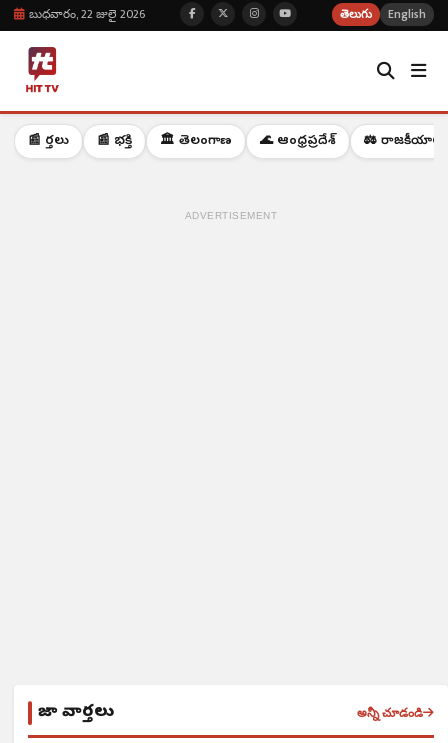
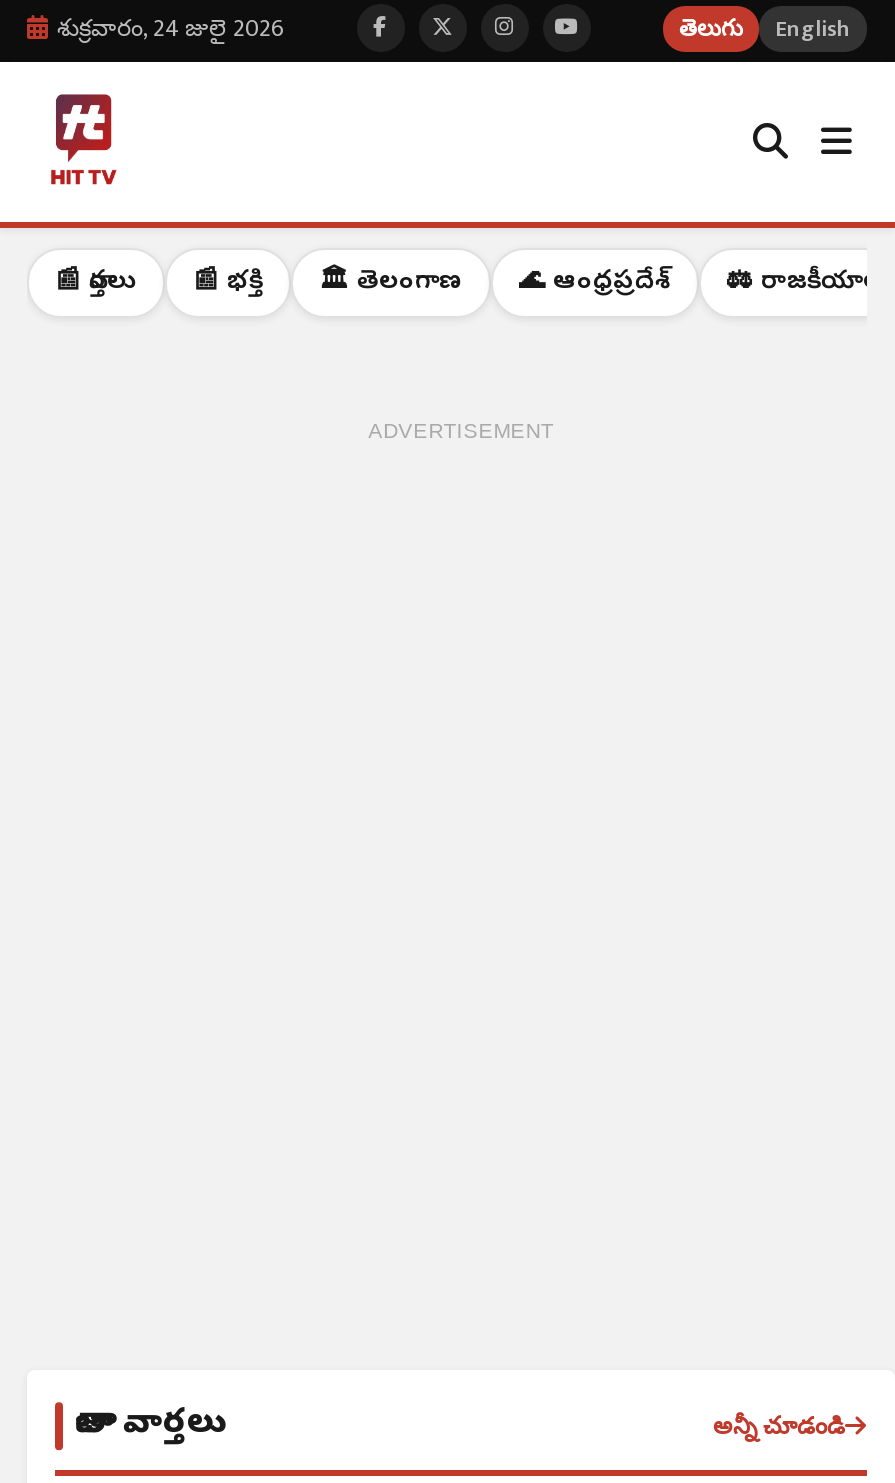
- బుధవారం, 22 జులై 2026
+ శుక్రవారం, 24 జులై 2026
